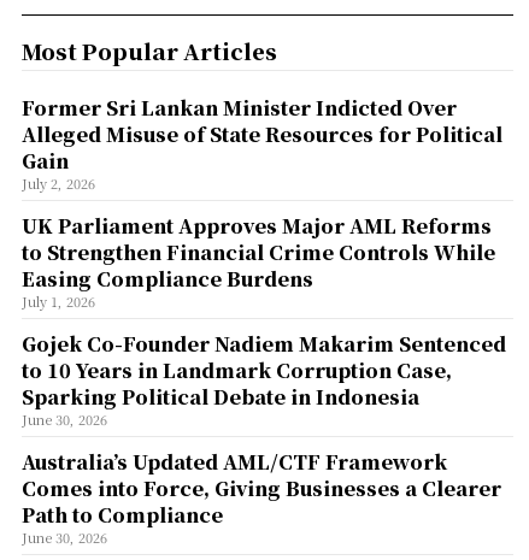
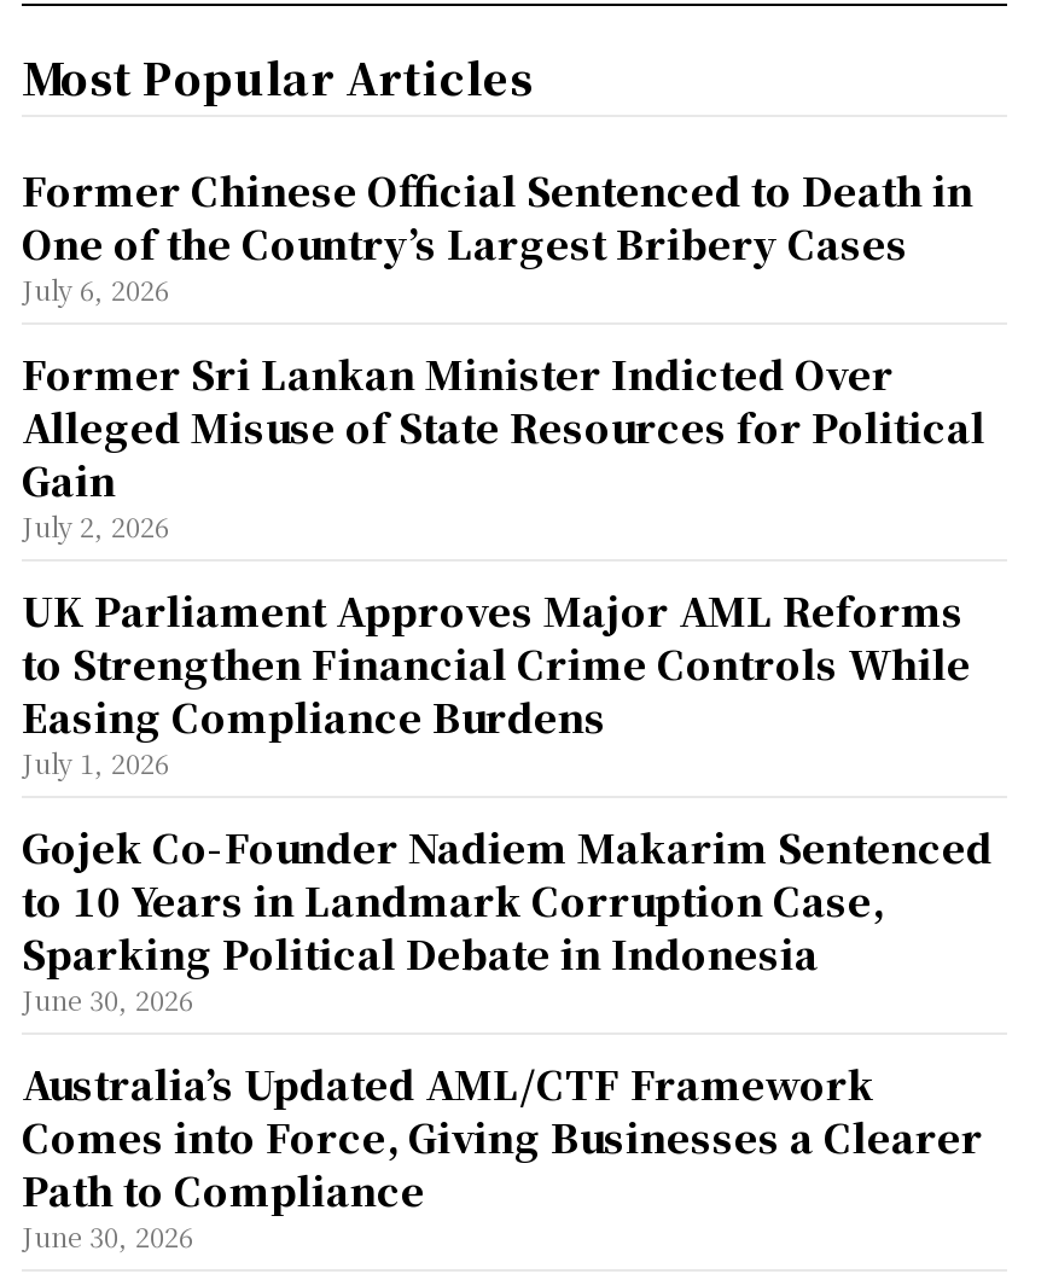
+ Former Chinese Official Sentenced to Death in
+ One of the Country’s Largest Bribery Cases
+ July 6, 2026
